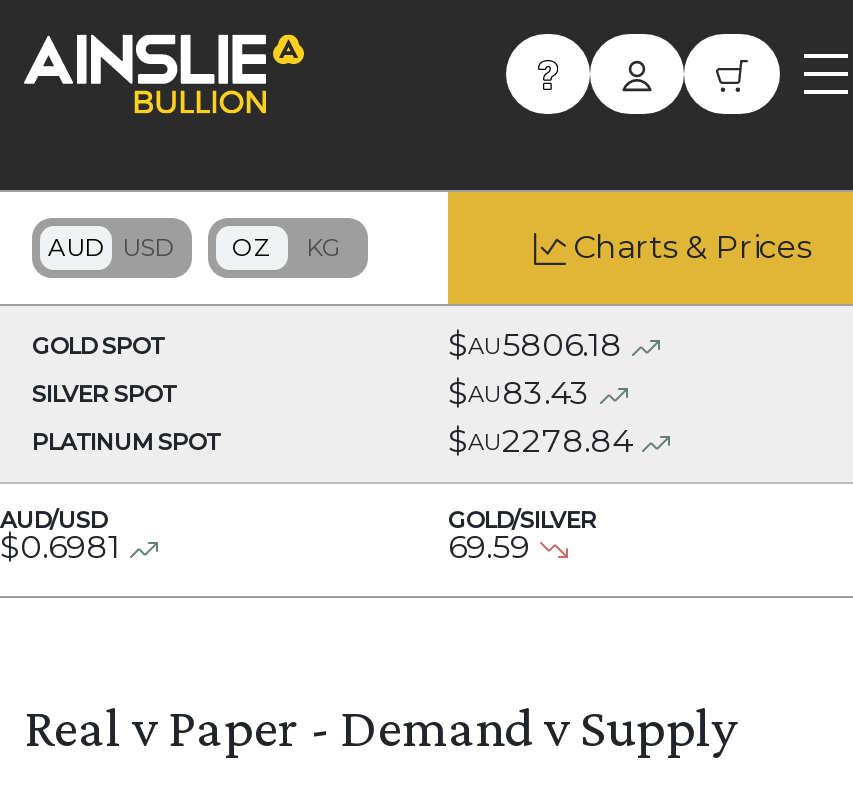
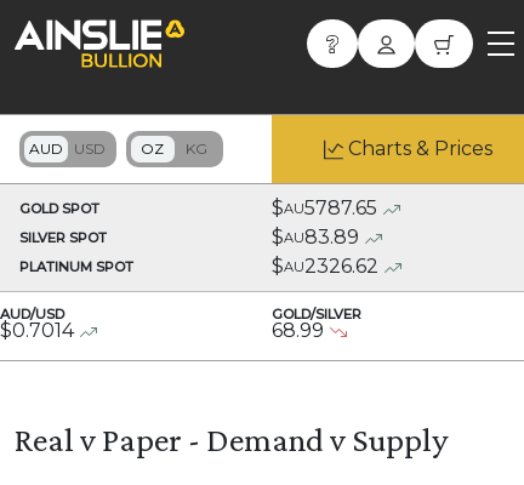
- $AU5806.18
+ $AU5787.65

- $AU83.43
+ $AU83.89

- $AU2278.84
+ $AU2326.62

- $0.6981
+ $0.7014

- 69.59
+ 68.99
